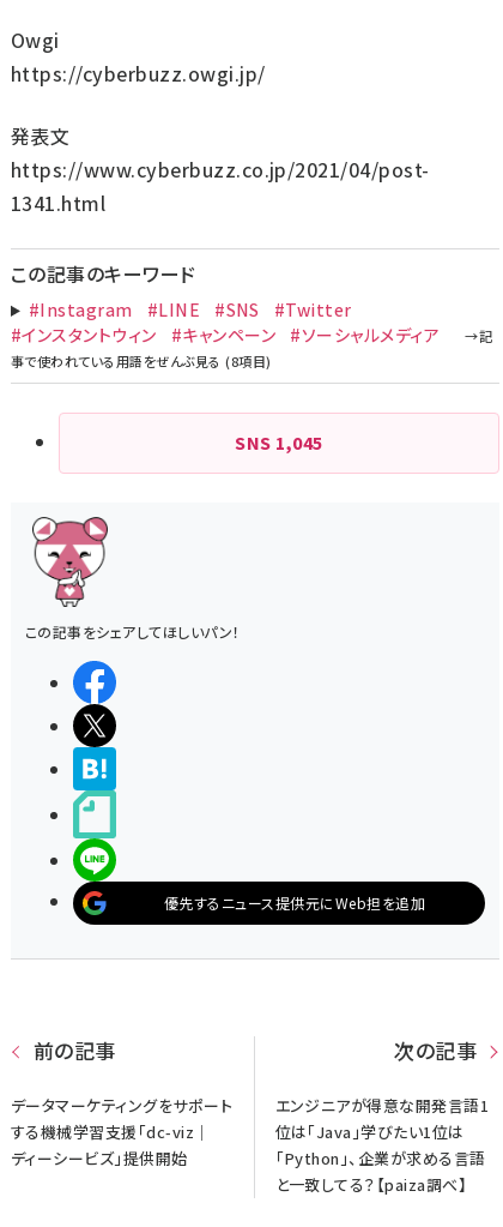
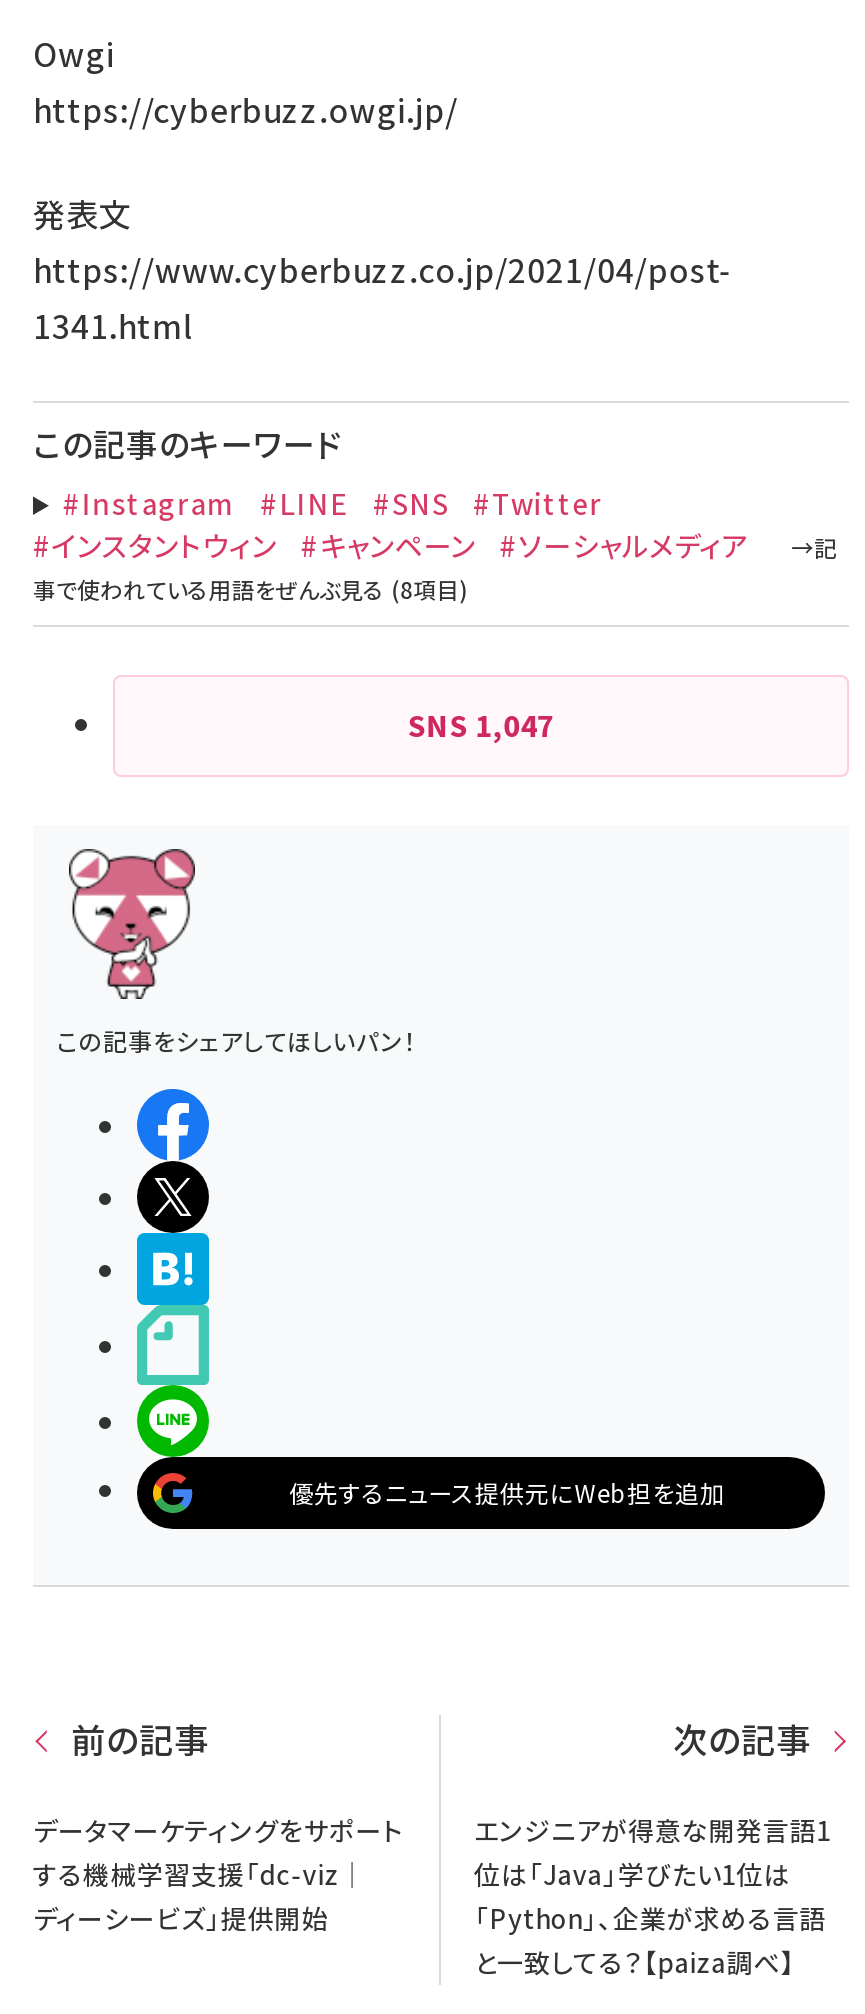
- SNS 1,045
+ SNS 1,047
